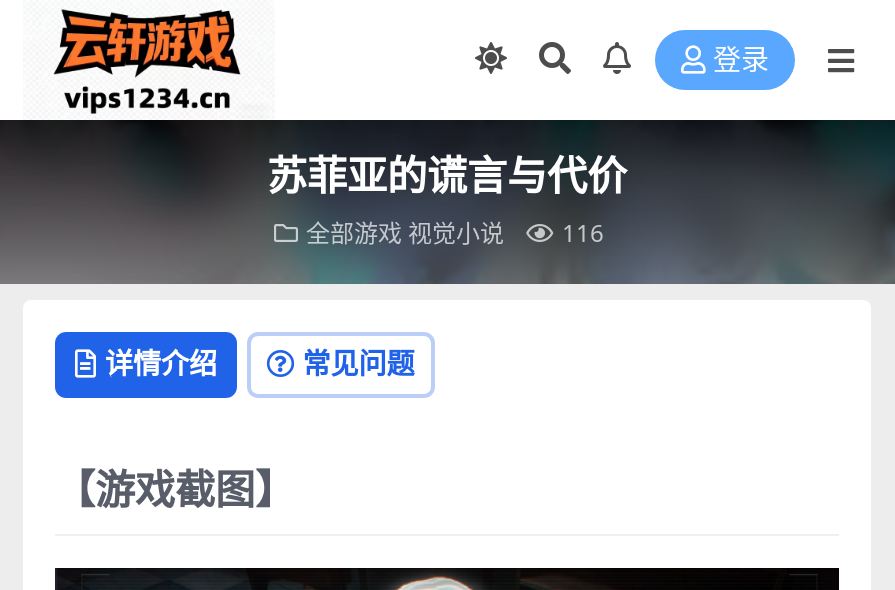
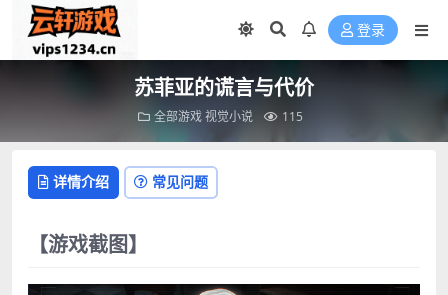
- 全部游戏 视觉小说 116
+ 全部游戏 视觉小说 115
